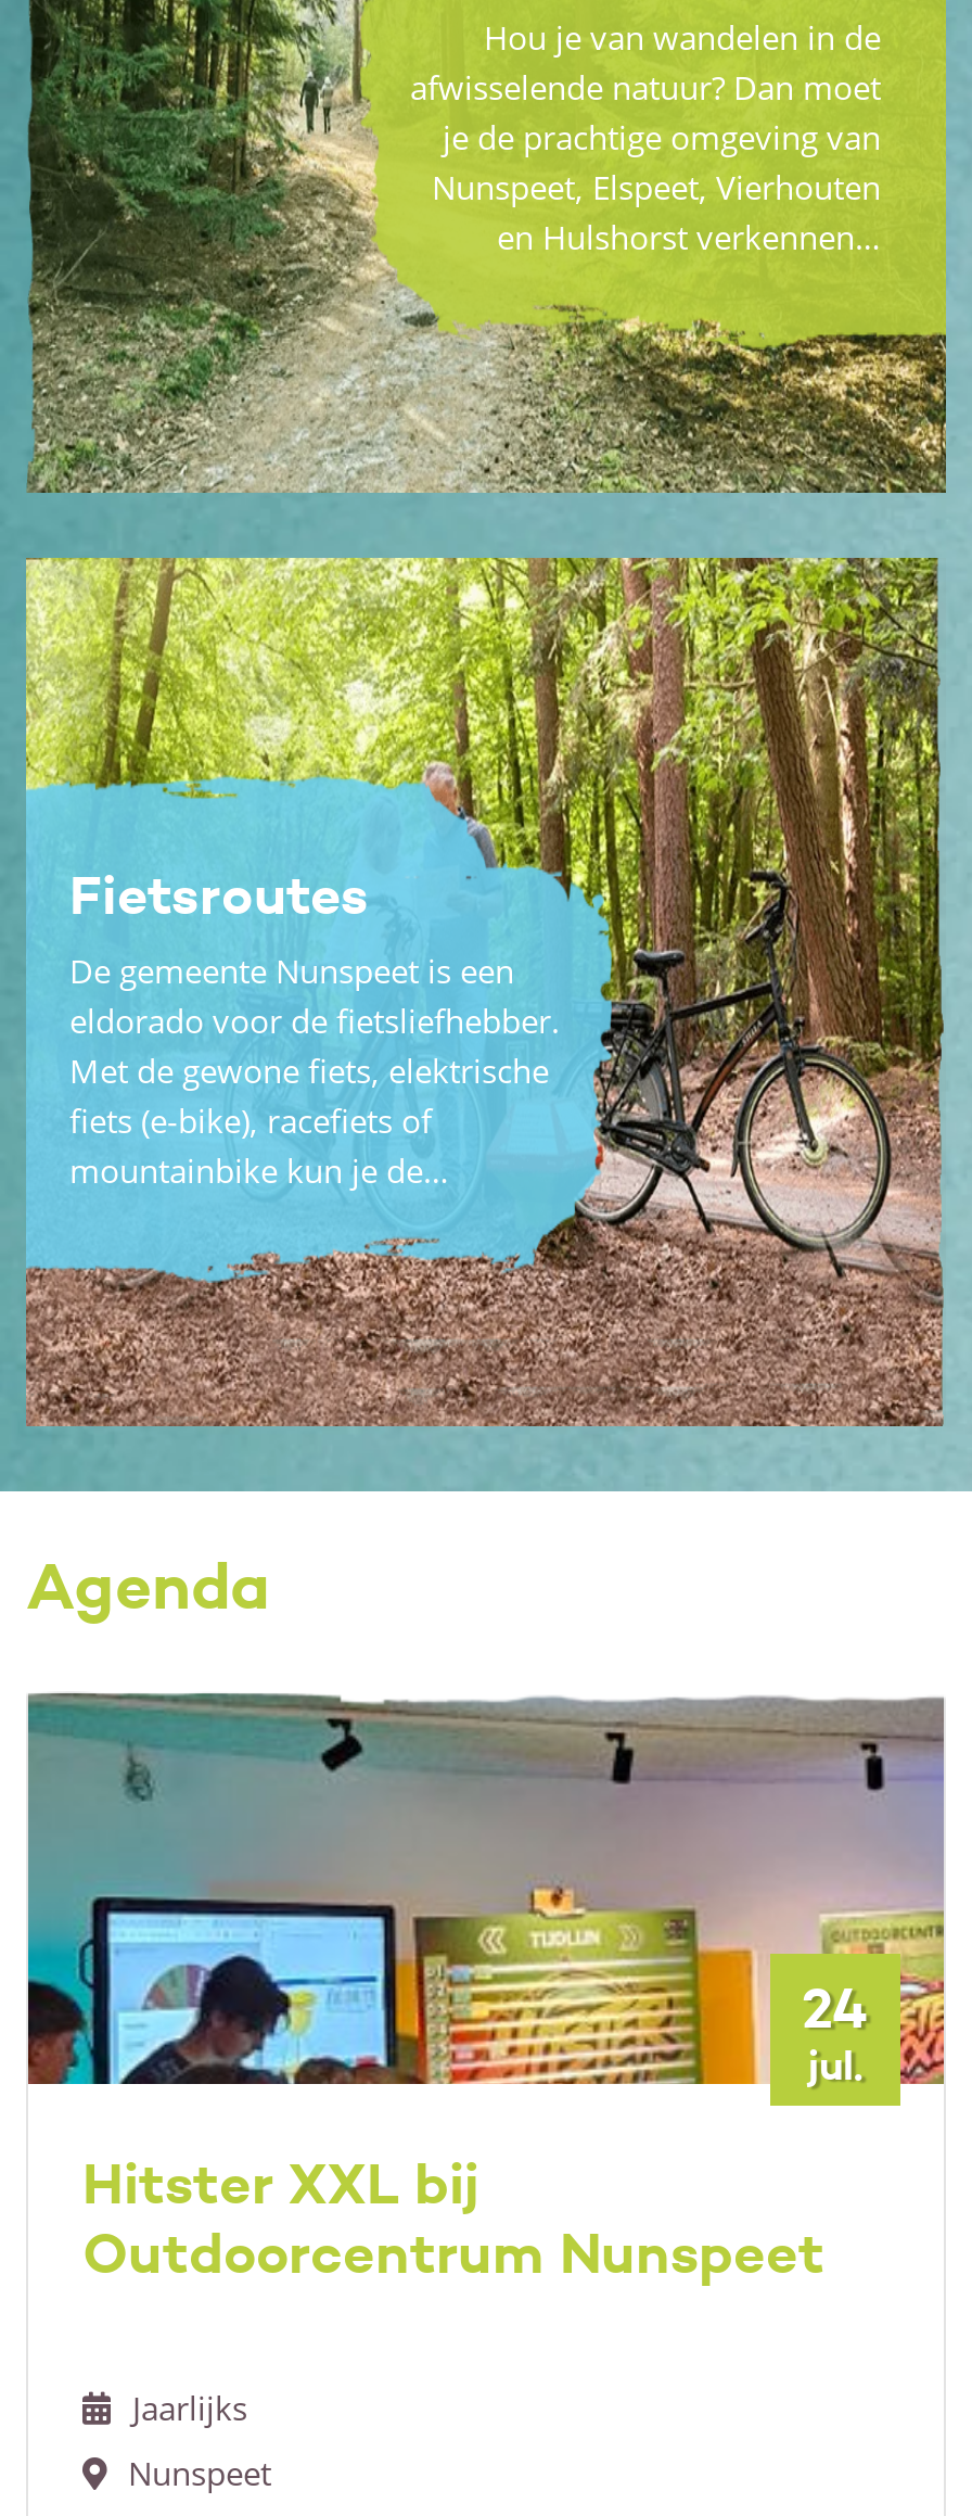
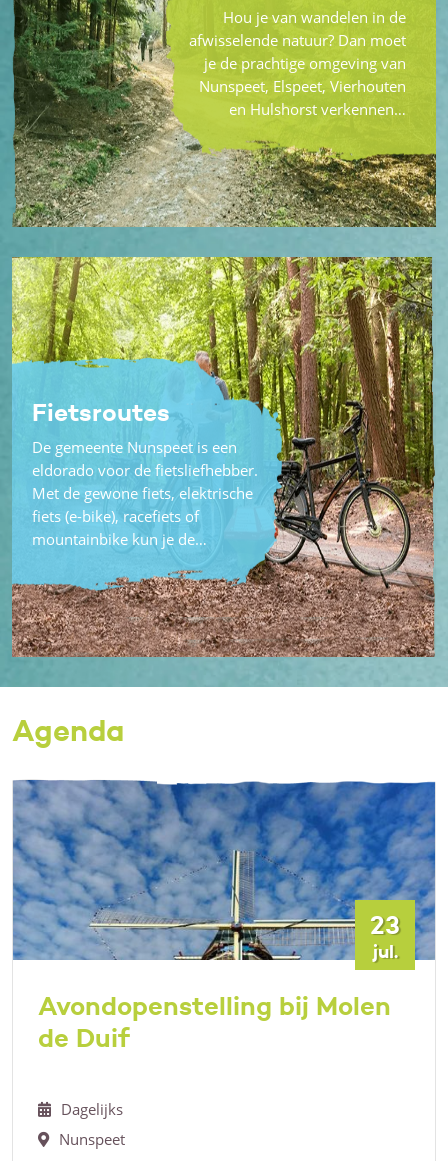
- [image]
- 24
+ [image]
+ 23

- Hitster XXL bij
- Outdoorcentrum Nunspeet
+ Avondopenstelling bij Molen
+ de Duif

- Jaarlijks
+ Dagelijks
